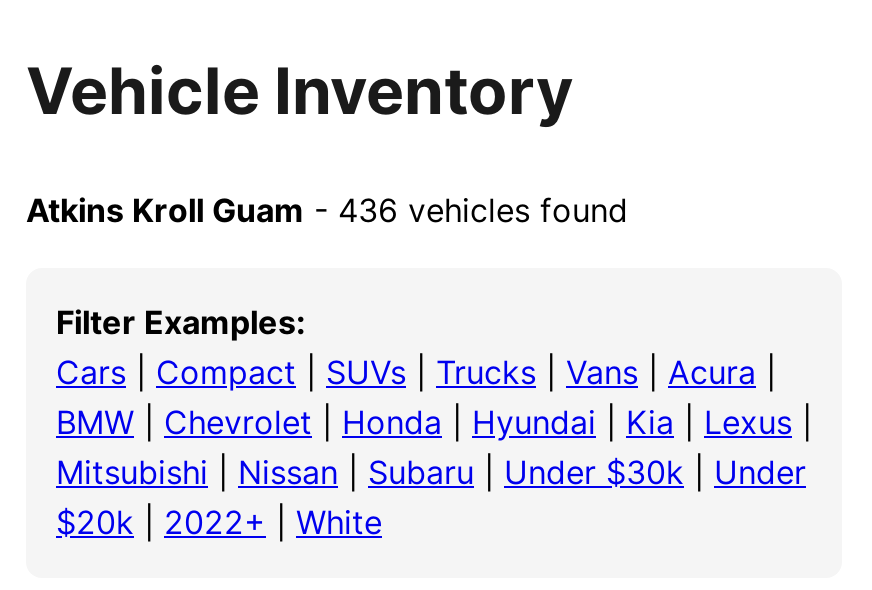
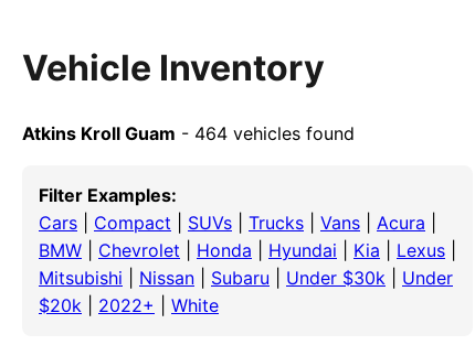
- Atkins Kroll Guam - 436 vehicles found
+ Atkins Kroll Guam - 464 vehicles found
